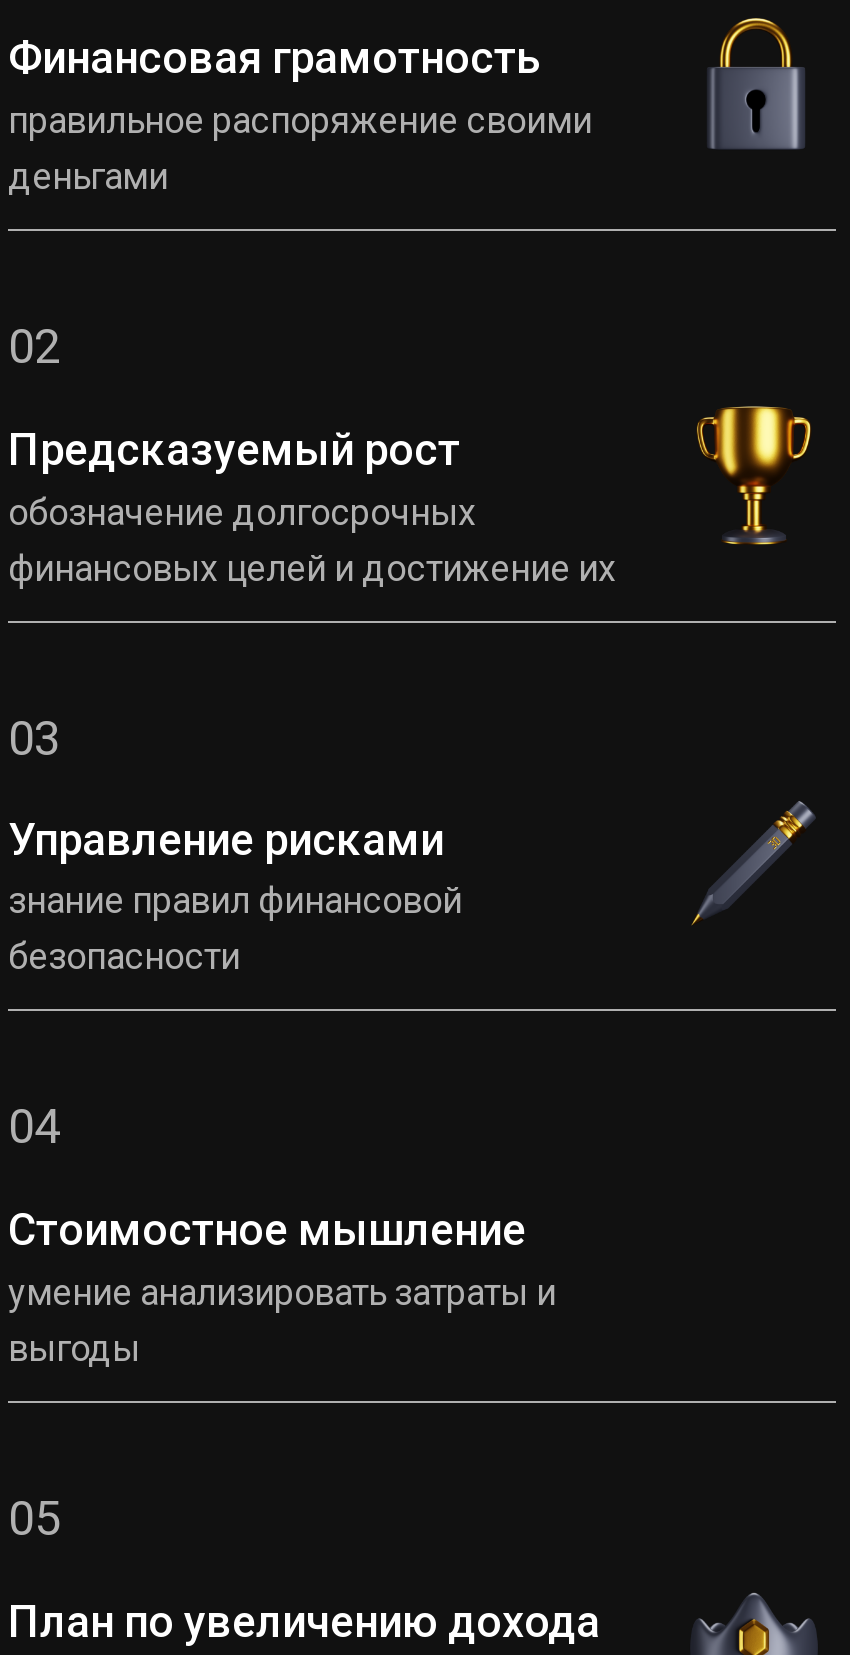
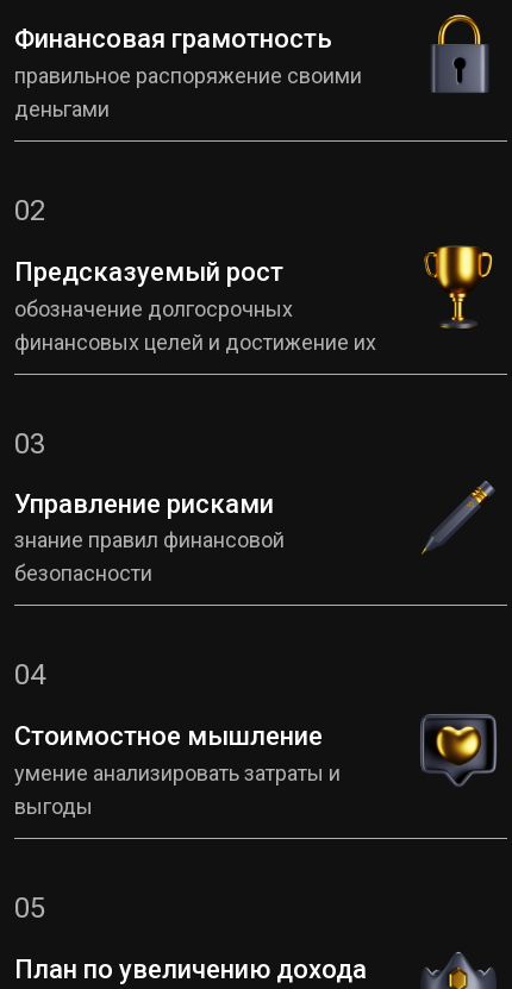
+ [image]
